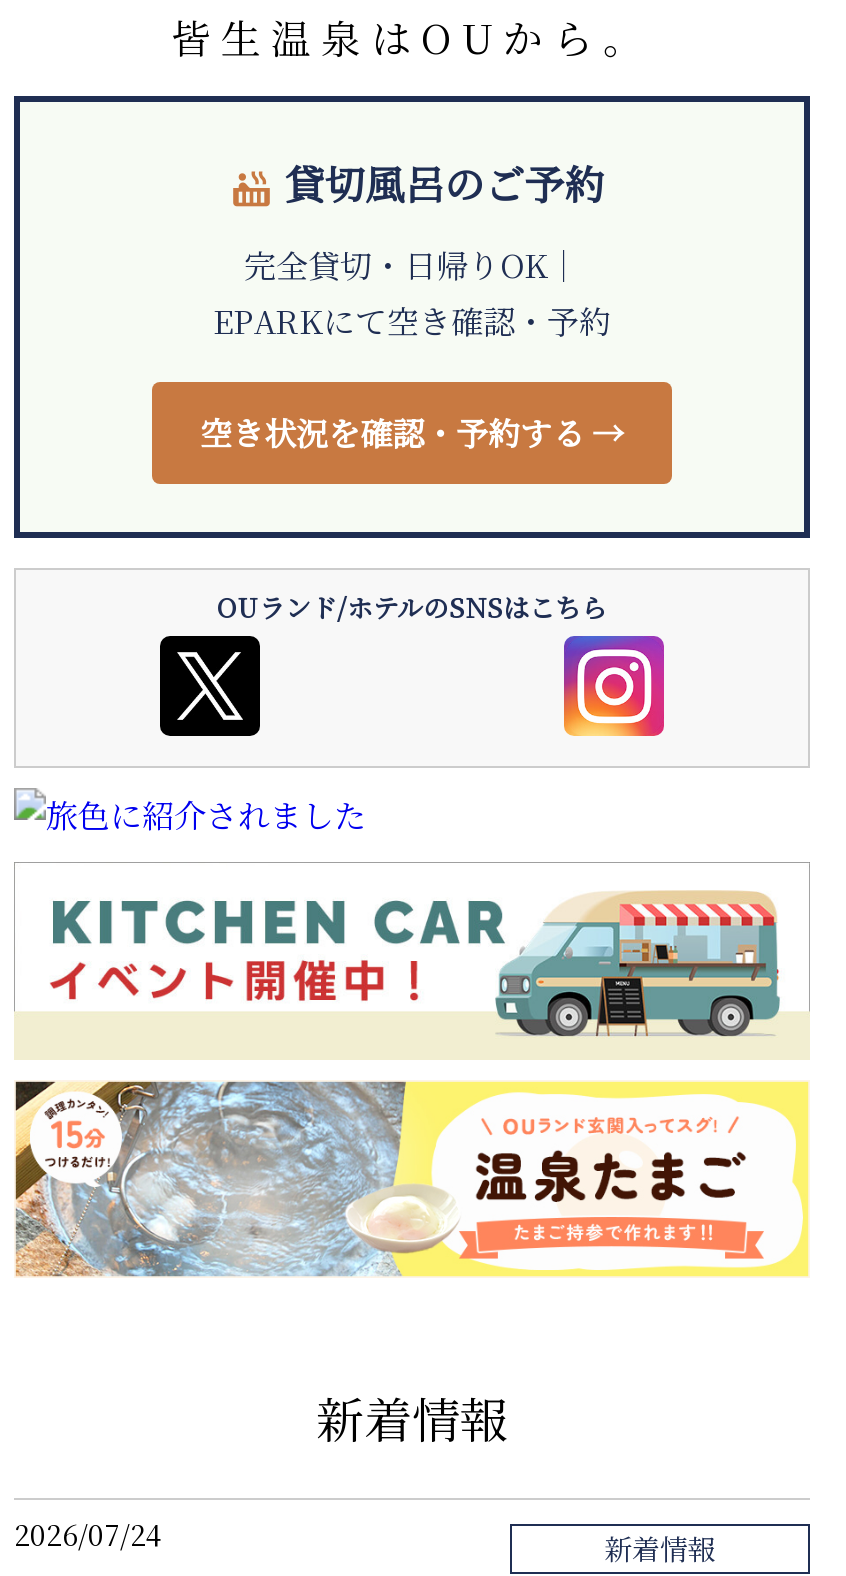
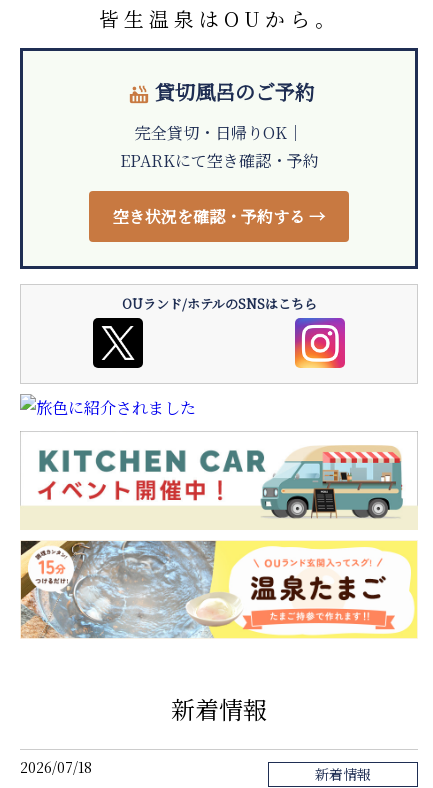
- 2026/07/24
+ 2026/07/18
